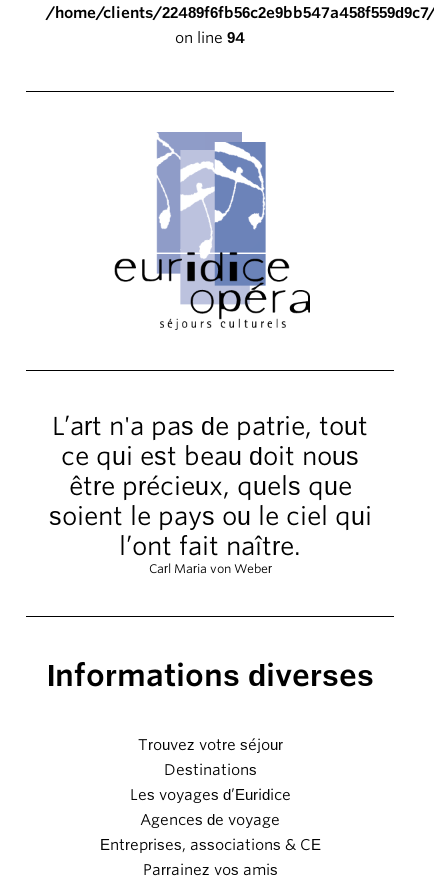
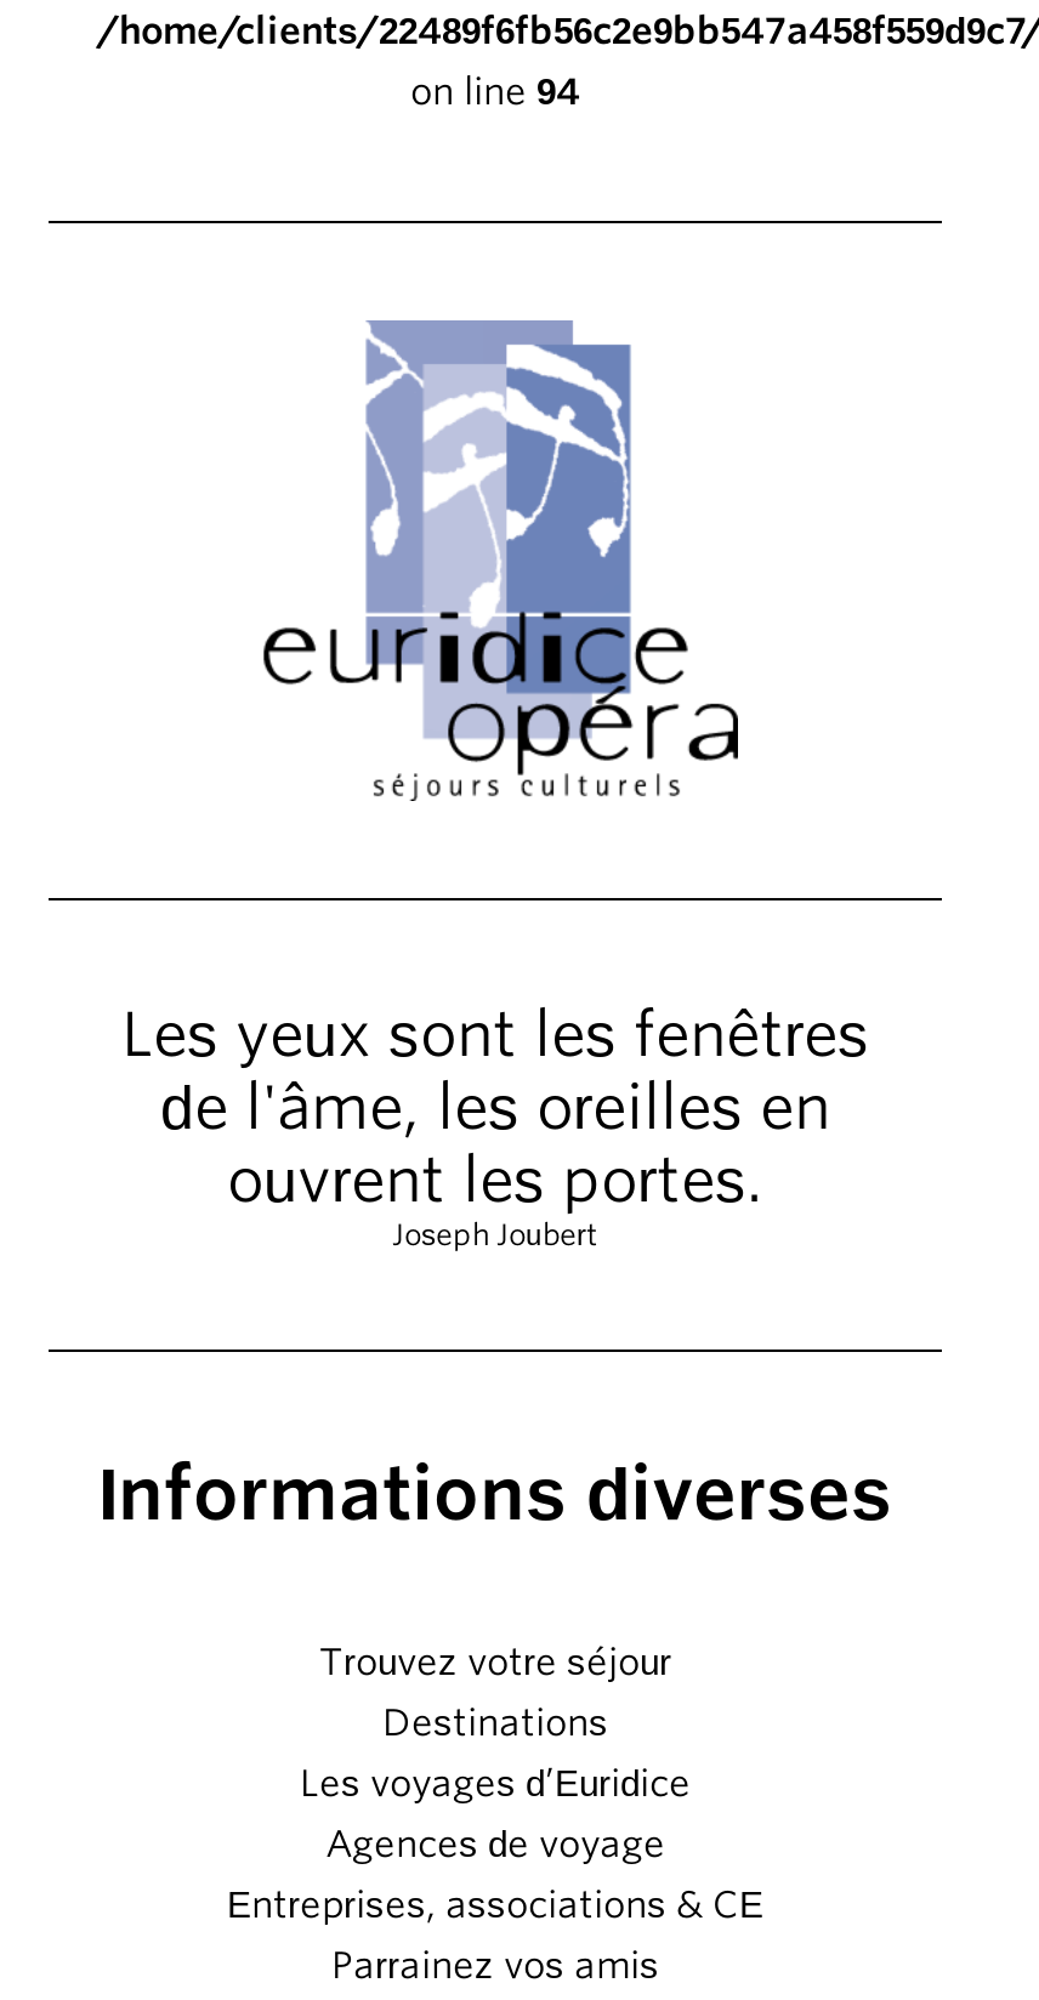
- L’art n'a pas de patrie, tout
- ce qui est beau doit nous
- être précieux, quels que
- soient le pays ou le ciel qui
- l’ont fait naître.
- Carl Maria von Weber
+ Les yeux sont les fenêtres
+ de l'âme, les oreilles en
+ ouvrent les portes.
+ Joseph Joubert
